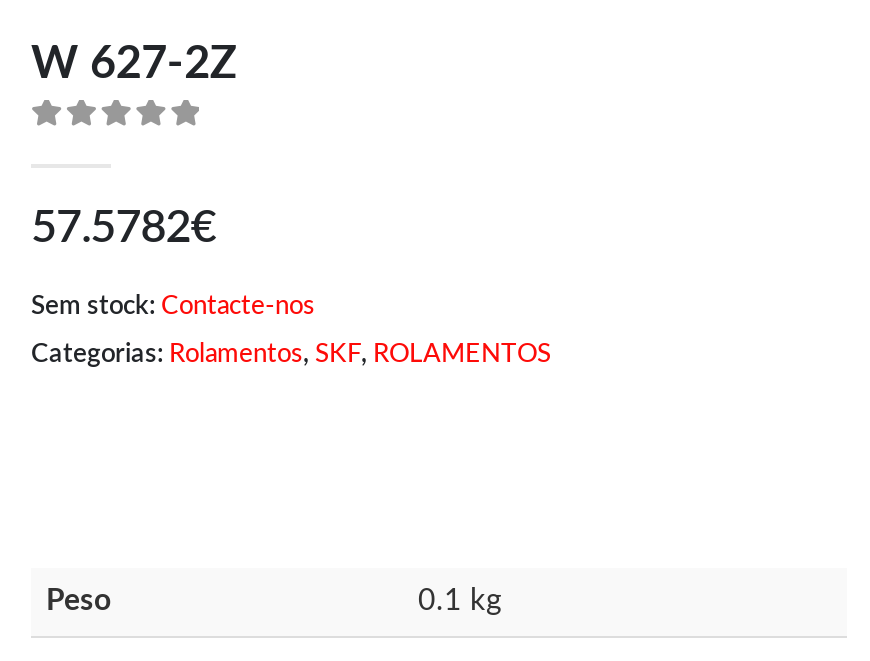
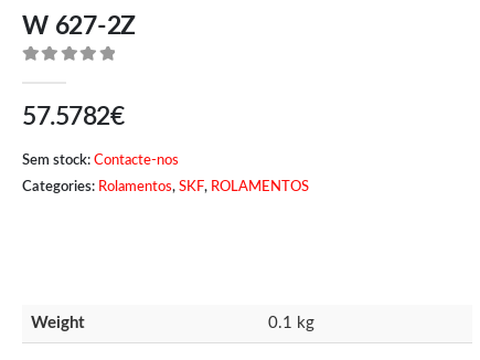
- Categorias: Rolamentos, SKF, ROLAMENTOS
+ Categories: Rolamentos, SKF, ROLAMENTOS

- Peso
+ Weight
